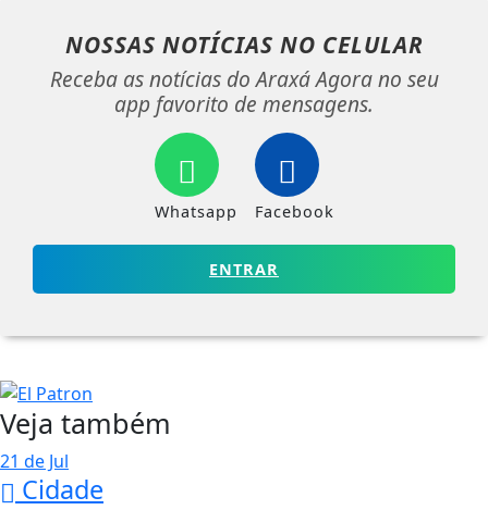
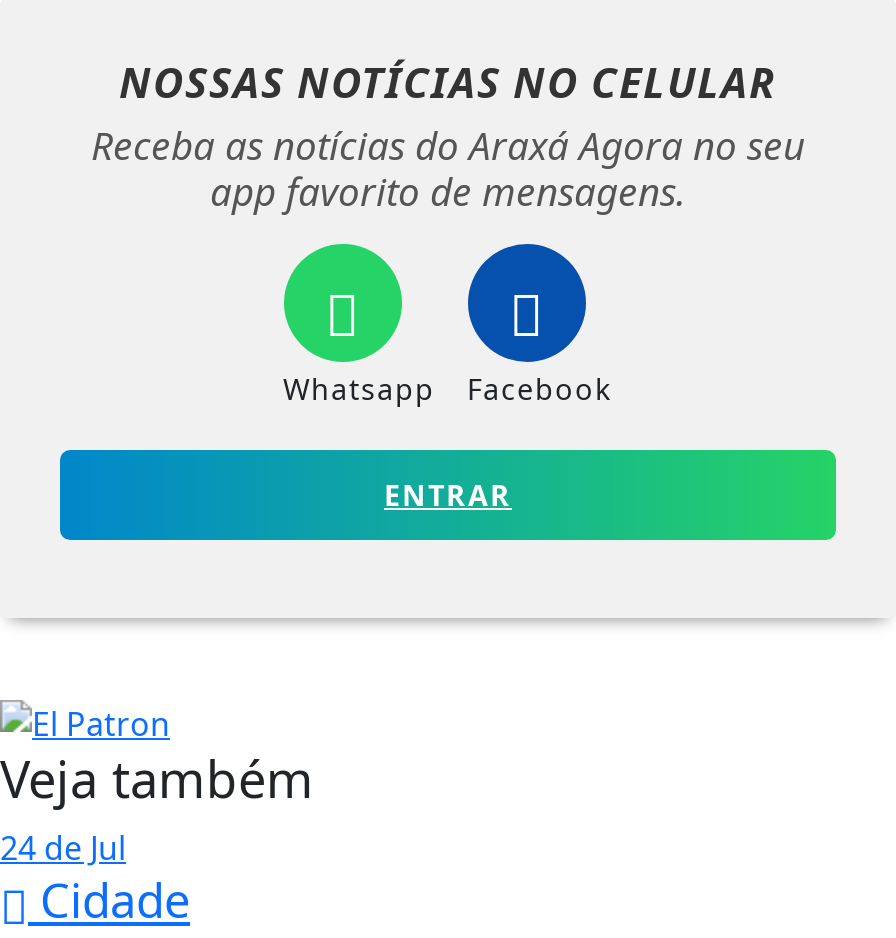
- 21 de Jul
+ 24 de Jul
